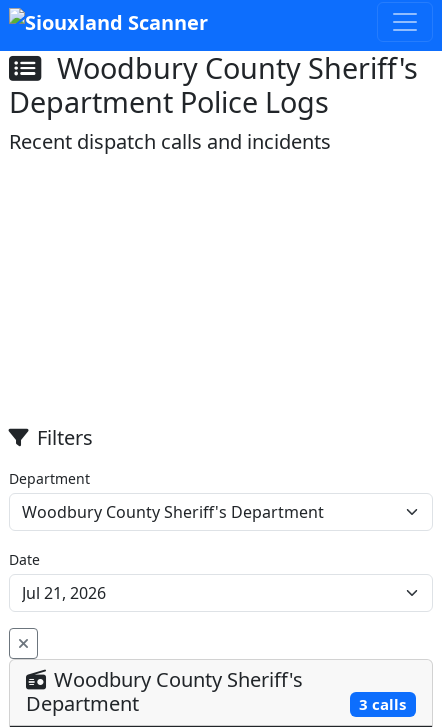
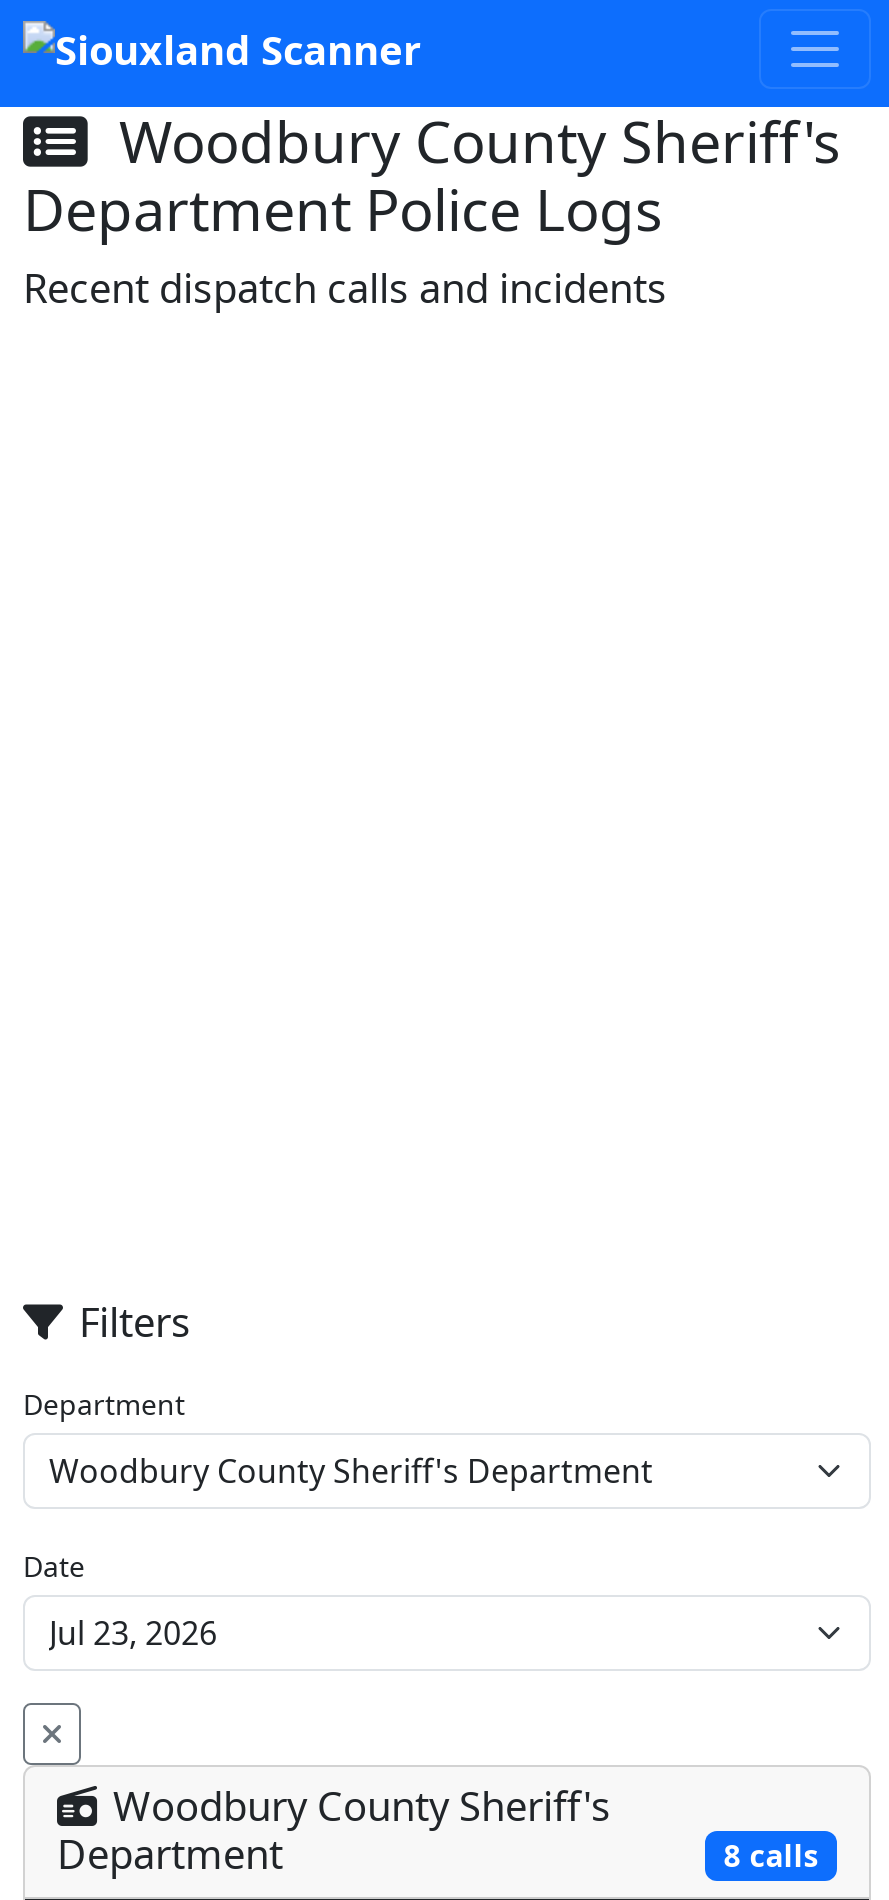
- 3 calls
+ 8 calls
